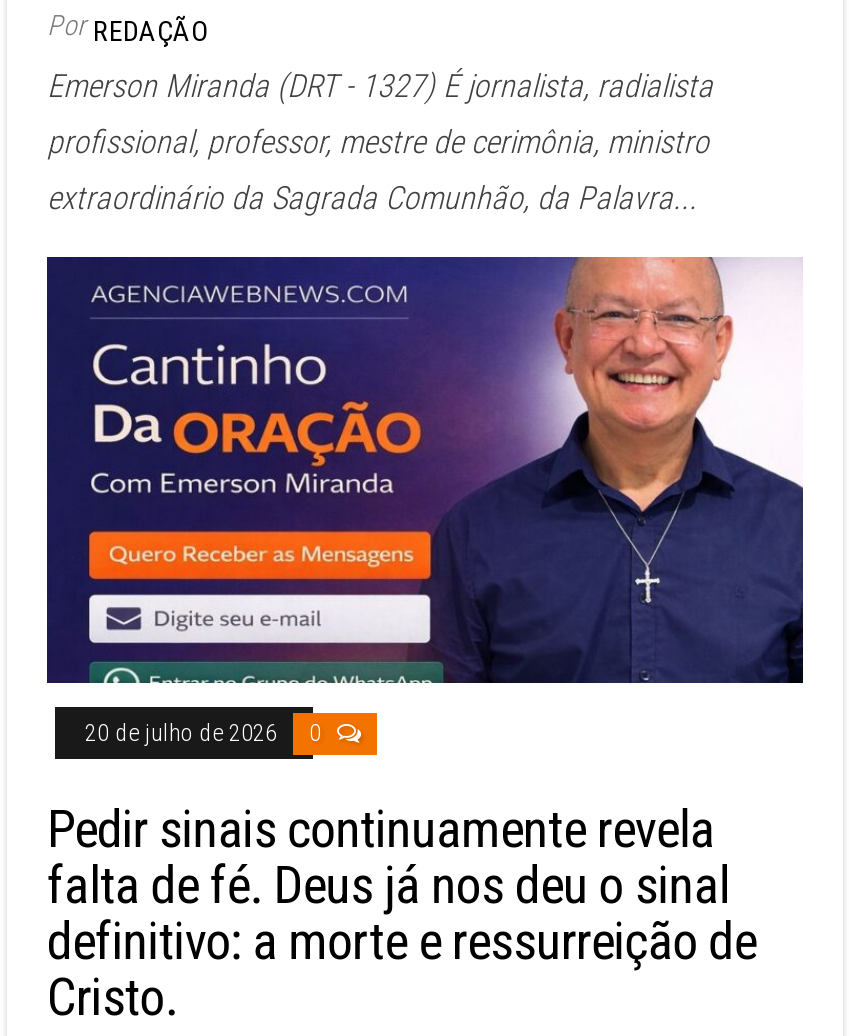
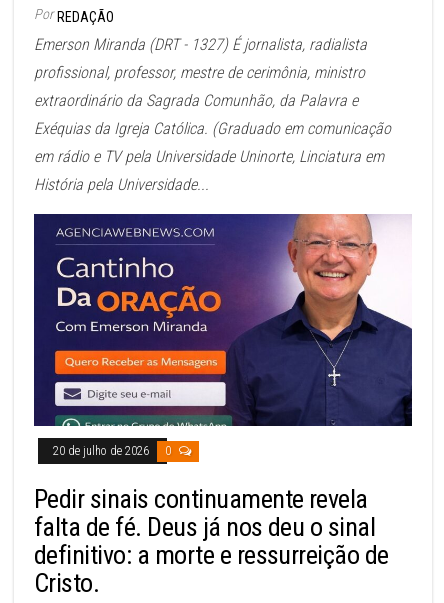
- extraordinário da Sagrada Comunhão, da Palavra...
+ extraordinário da Sagrada Comunhão, da Palavra e
+ Exéquias da Igreja Católica. (Graduado em comunicação
+ em rádio e TV pela Universidade Uninorte, Linciatura em
+ História pela Universidade...
